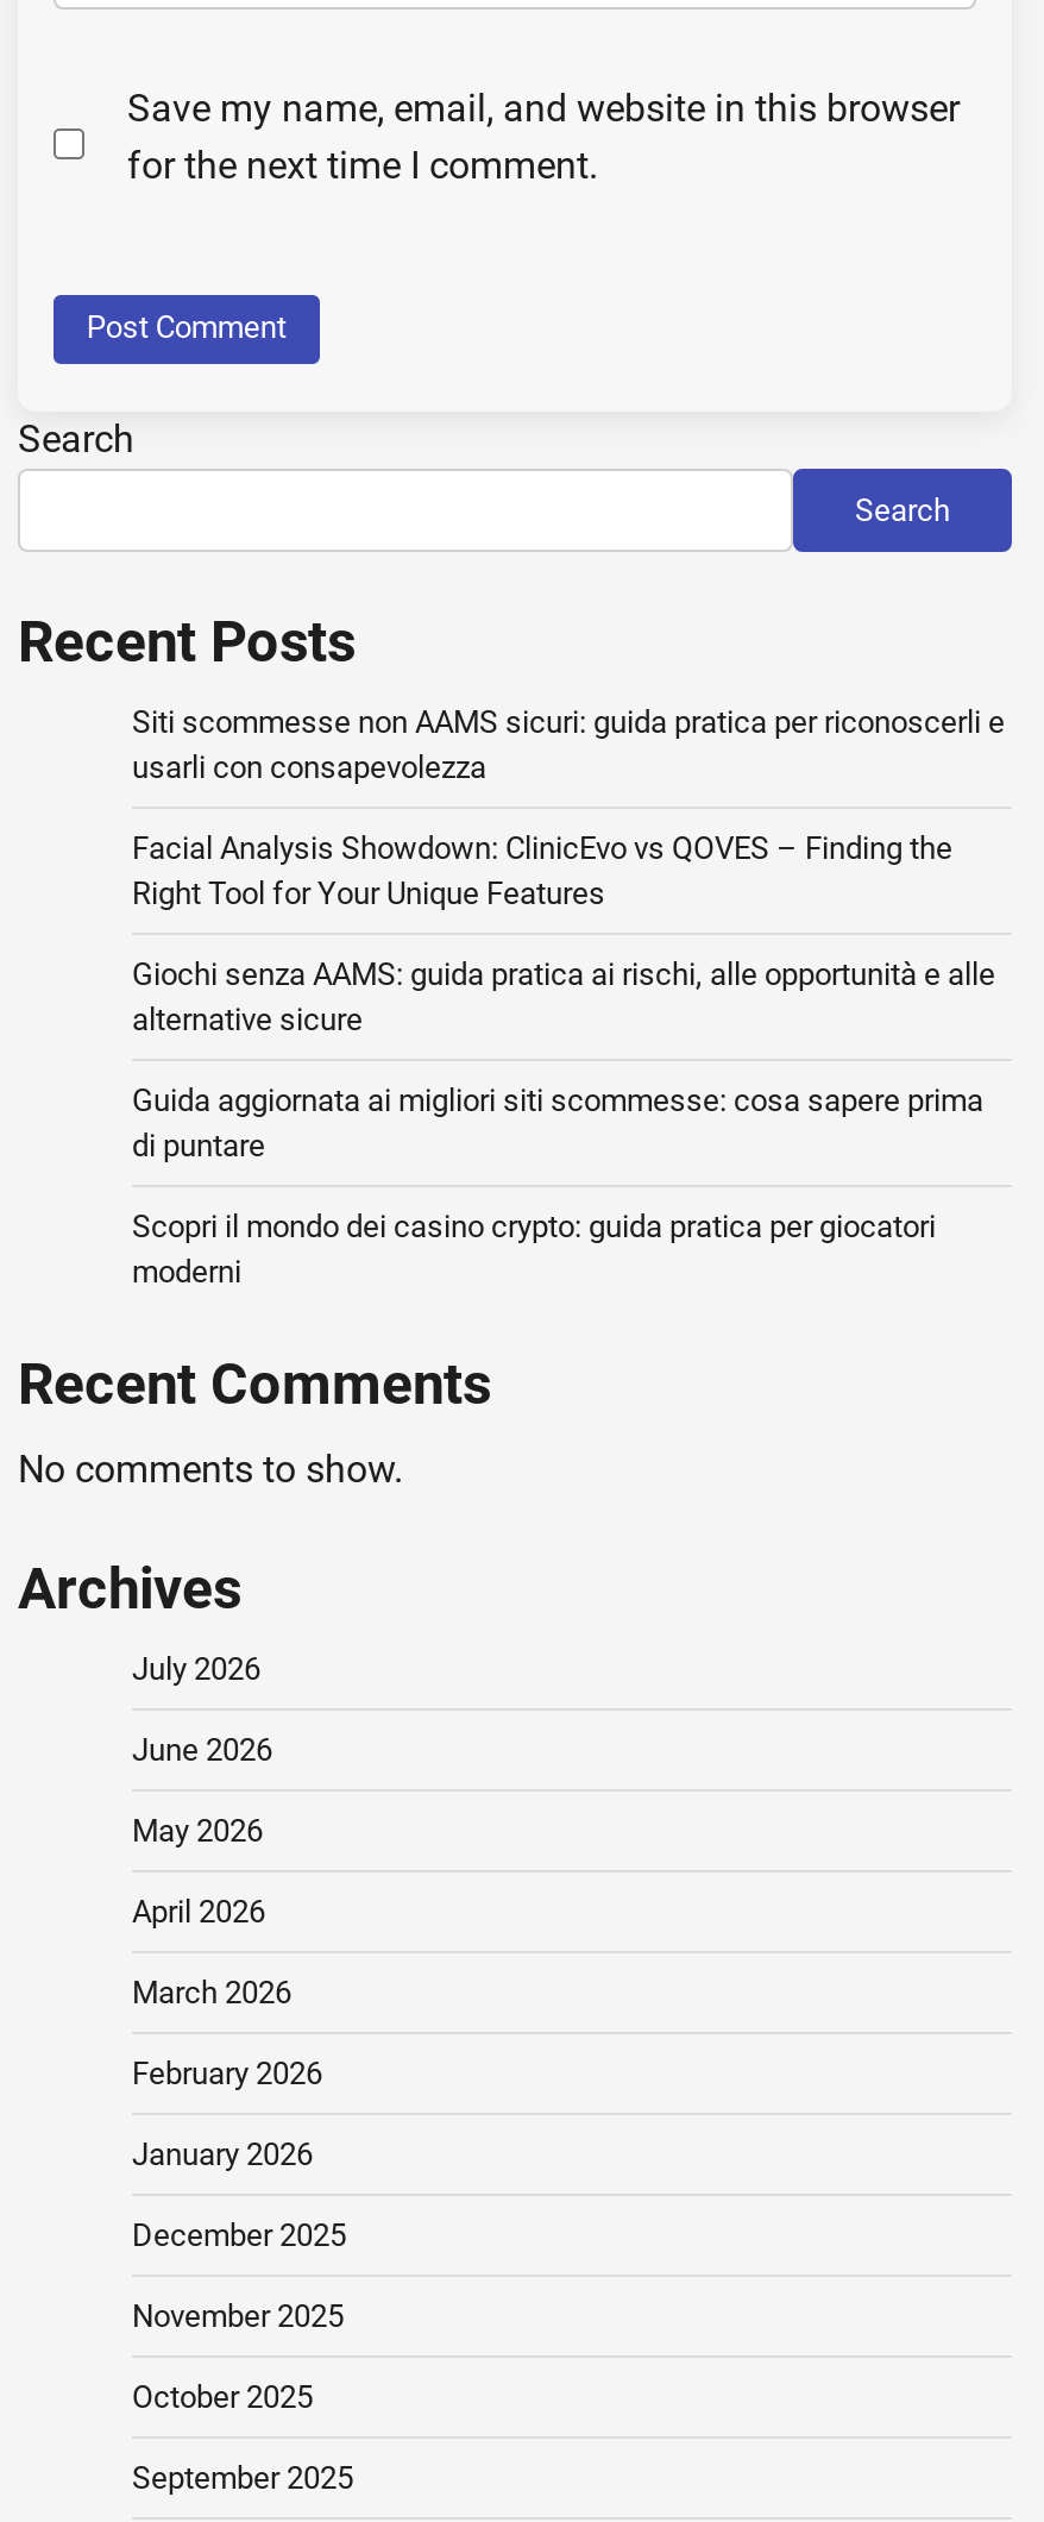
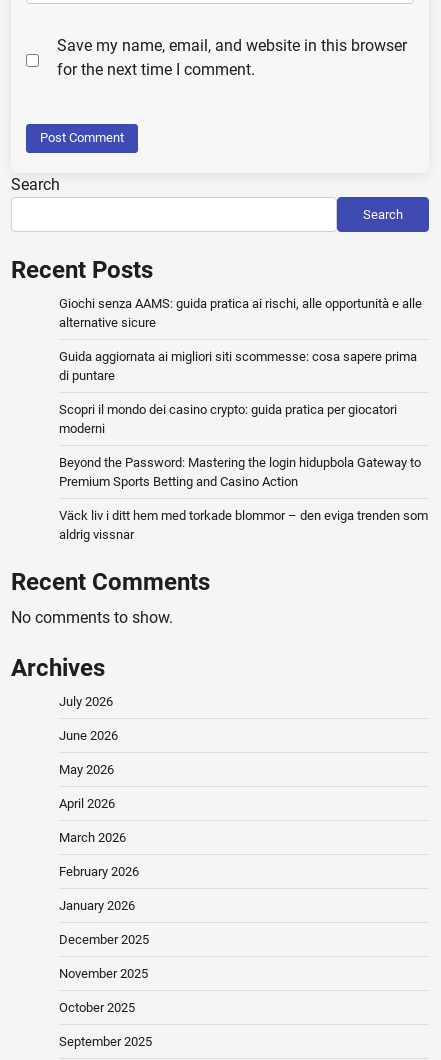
- Siti scommesse non AAMS sicuri: guida pratica per riconoscerli e
- usarli con consapevolezza
- Facial Analysis Showdown: ClinicEvo vs QOVES – Finding the
- Right Tool for Your Unique Features

moved up: Giochi senza AAMS: guida pratica ai rischi, alle opportunità e alle | alternative sicure | Guida aggiornata ai migliori siti scommesse: cosa sapere prima | di puntare | Scopri il mondo dei casino crypto: guida pratica per giocatori | moderni

+ Beyond the Password: Mastering the login hidupbola Gateway to
+ Premium Sports Betting and Casino Action
+ Väck liv i ditt hem med torkade blommor – den eviga trenden som
+ aldrig vissnar
